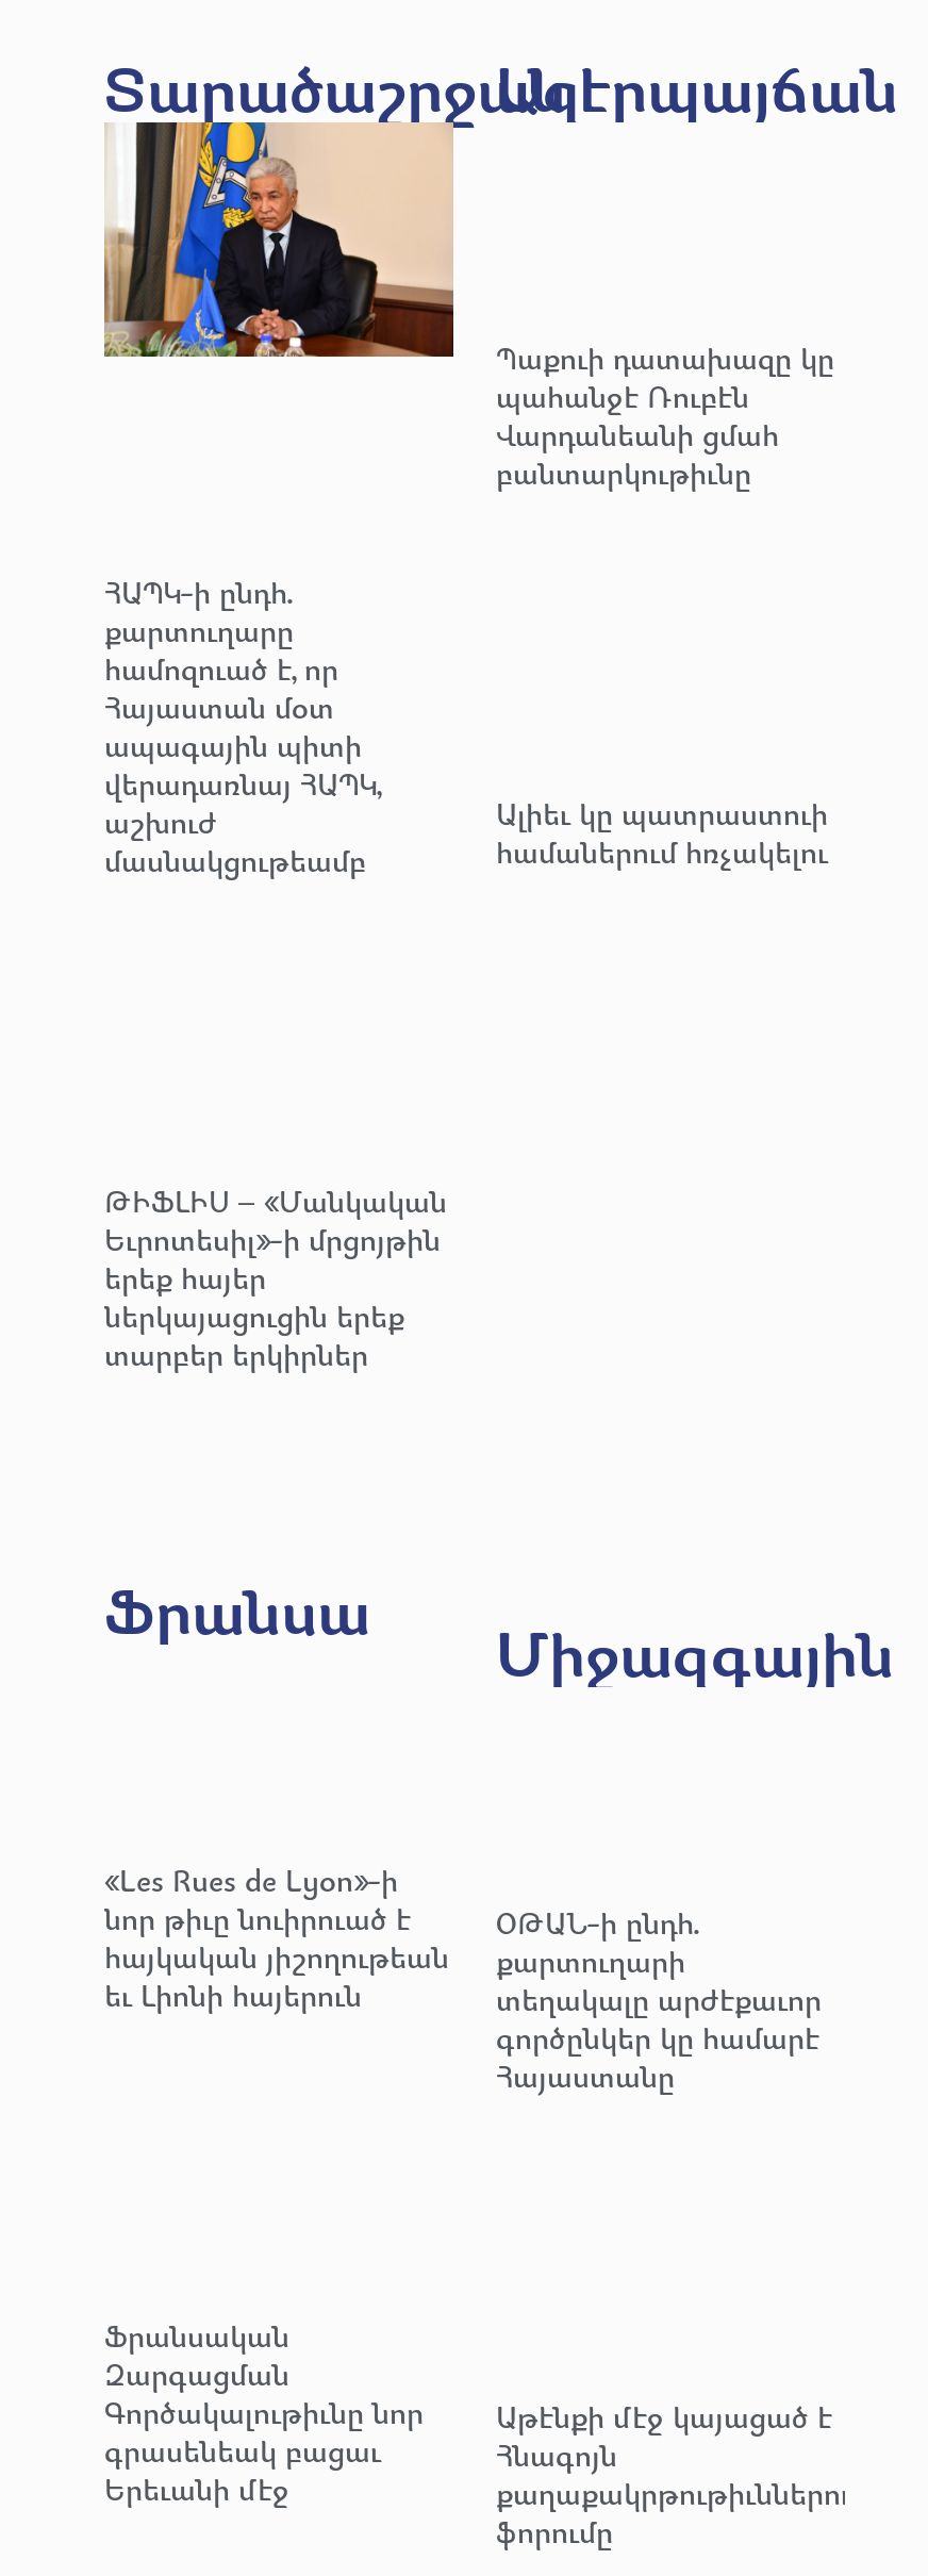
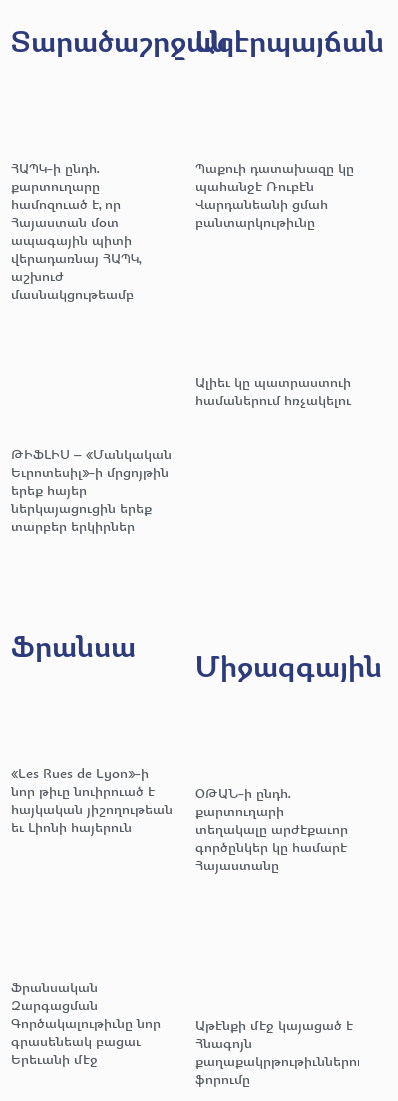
- [image]
